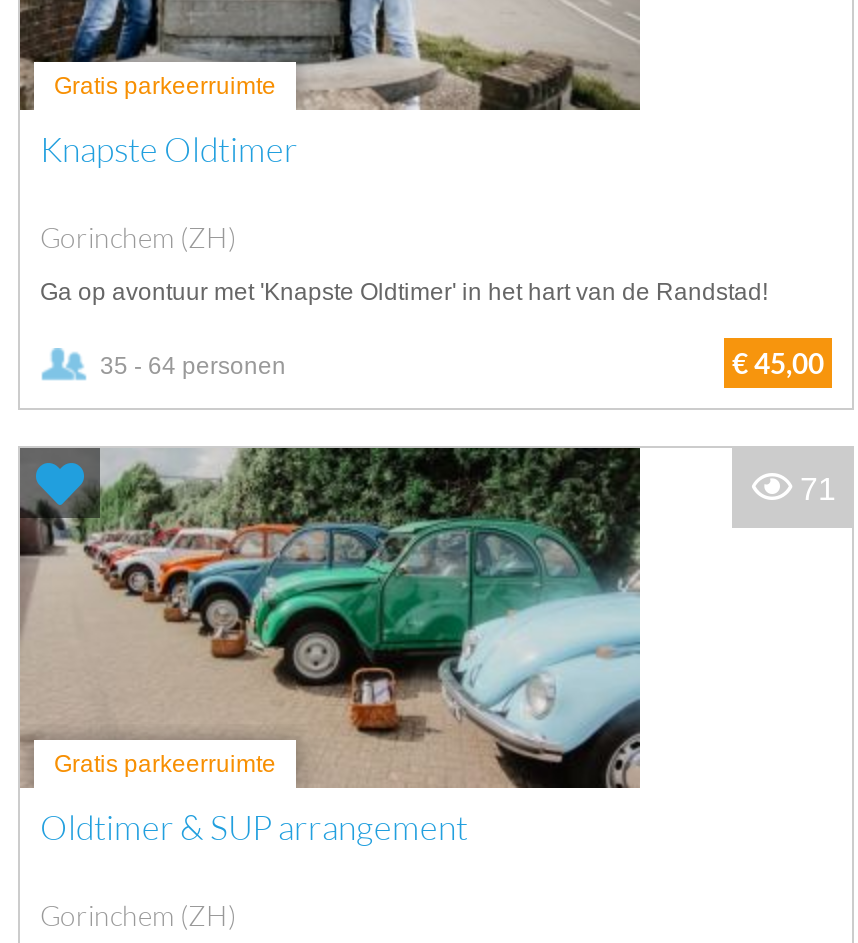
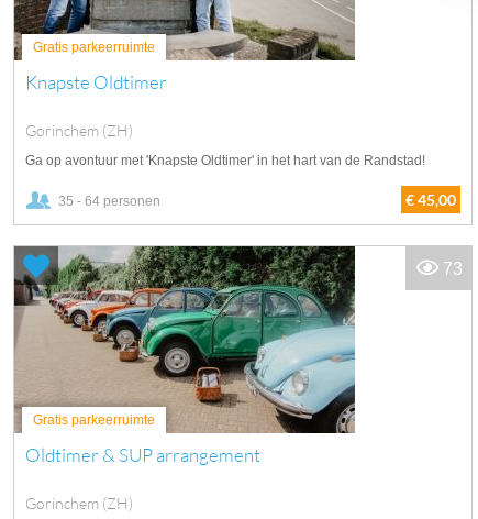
- 71
+ 73
